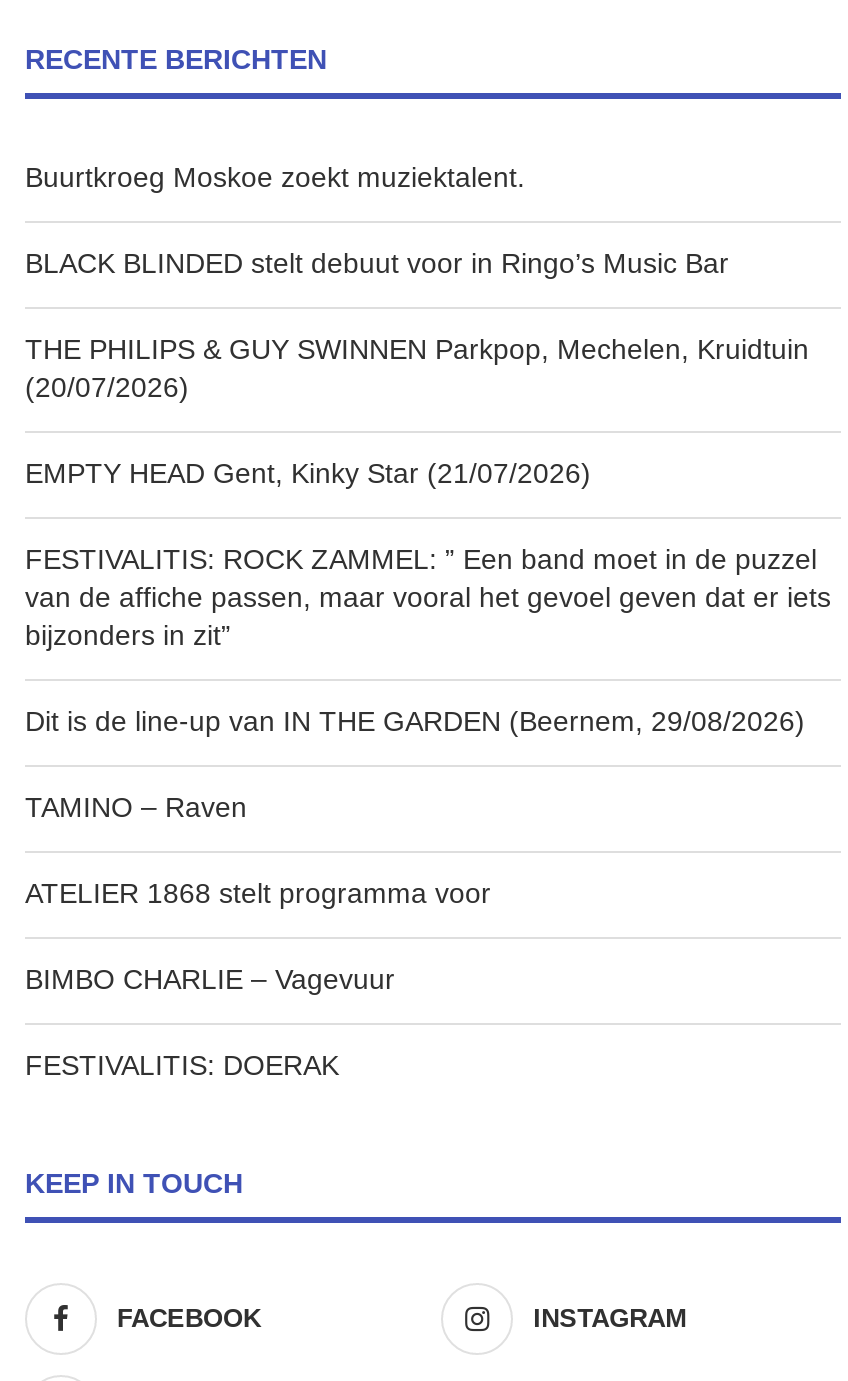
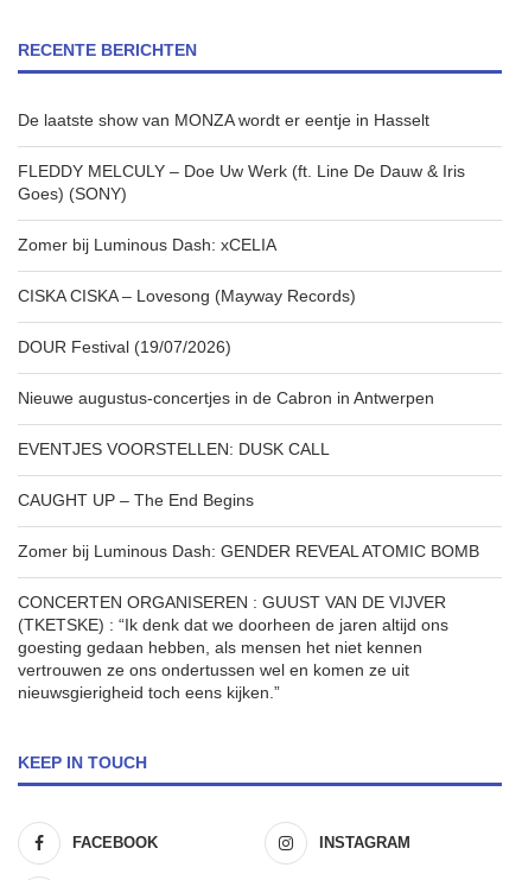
- Buurtkroeg Moskoe zoekt muziektalent.
+ De laatste show van MONZA wordt er eentje in Hasselt

- BLACK BLINDED stelt debuut voor in Ringo’s Music Bar
+ FLEDDY MELCULY – Doe Uw Werk (ft. Line De Dauw & Iris
+ Goes) (SONY)

- THE PHILIPS & GUY SWINNEN Parkpop, Mechelen, Kruidtuin
- (20/07/2026)
+ Zomer bij Luminous Dash: xCELIA

- EMPTY HEAD Gent, Kinky Star (21/07/2026)
+ CISKA CISKA – Lovesong (Mayway Records)

- FESTIVALITIS: ROCK ZAMMEL: ” Een band moet in de puzzel
- van de affiche passen, maar vooral het gevoel geven dat er iets
- bijzonders in zit”
+ DOUR Festival (19/07/2026)

- Dit is de line-up van IN THE GARDEN (Beernem, 29/08/2026)
+ Nieuwe augustus-concertjes in de Cabron in Antwerpen

- TAMINO – Raven
+ EVENTJES VOORSTELLEN: DUSK CALL

- ATELIER 1868 stelt programma voor
+ CAUGHT UP – The End Begins

- BIMBO CHARLIE – Vagevuur
+ Zomer bij Luminous Dash: GENDER REVEAL ATOMIC BOMB

- FESTIVALITIS: DOERAK
+ CONCERTEN ORGANISEREN : GUUST VAN DE VIJVER
+ (TKETSKE) : “Ik denk dat we doorheen de jaren altijd ons
+ goesting gedaan hebben, als mensen het niet kennen
+ vertrouwen ze ons ondertussen wel en komen ze uit
+ nieuwsgierigheid toch eens kijken.”
